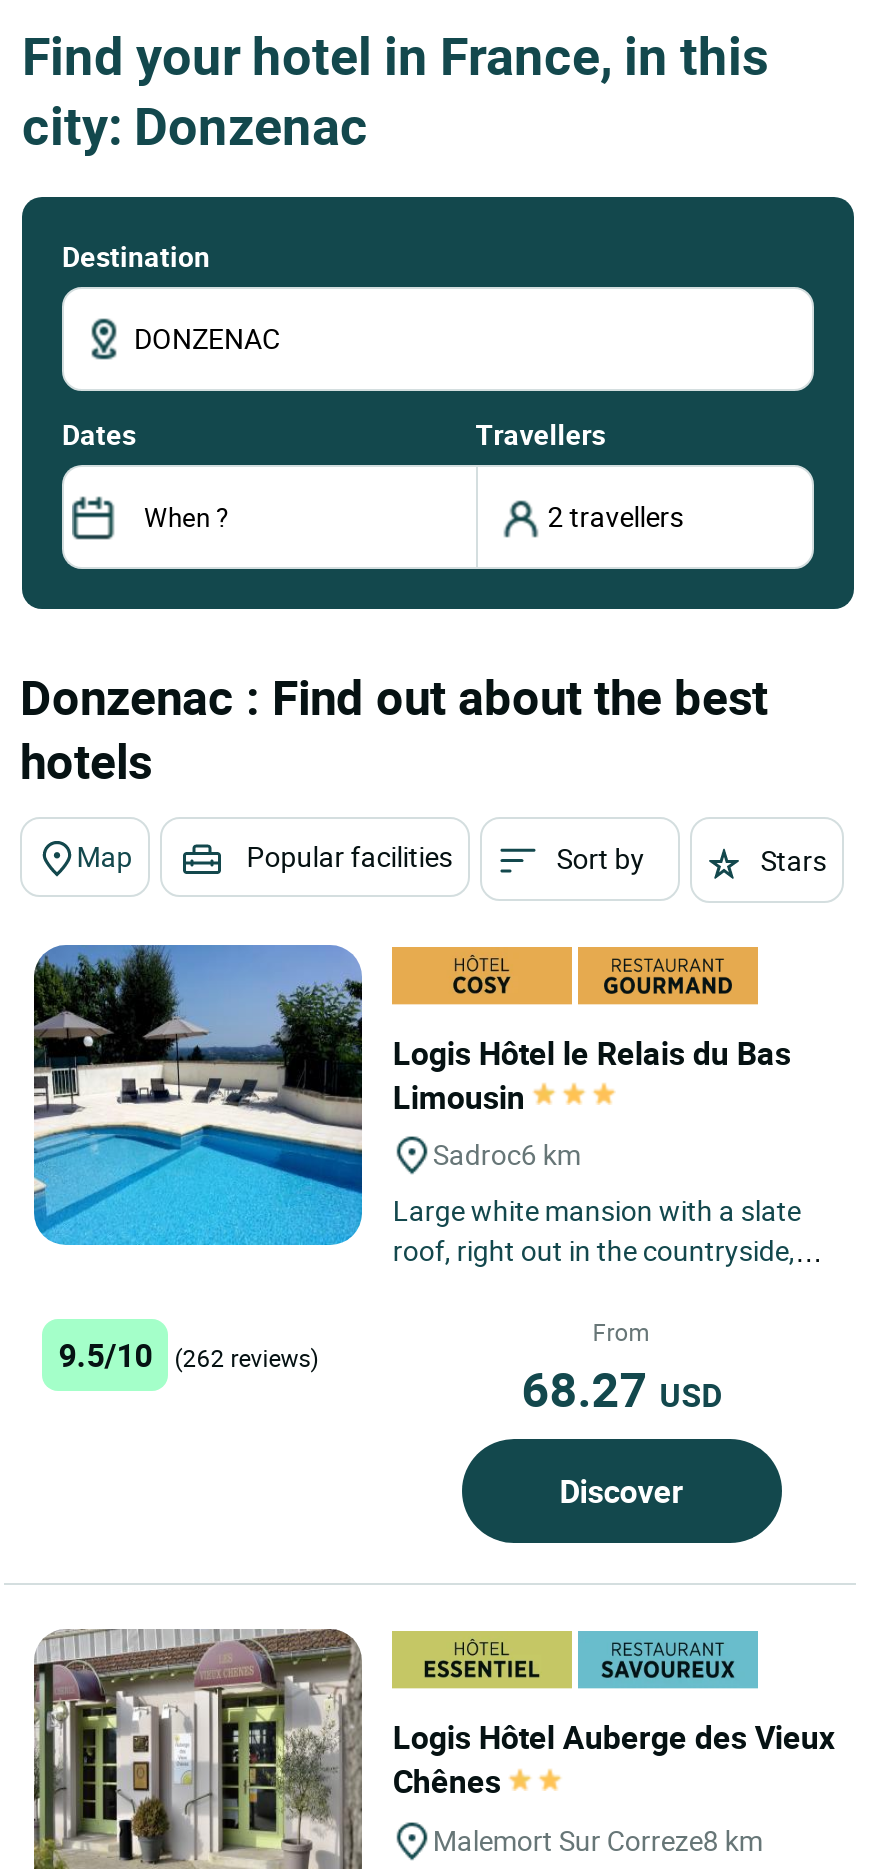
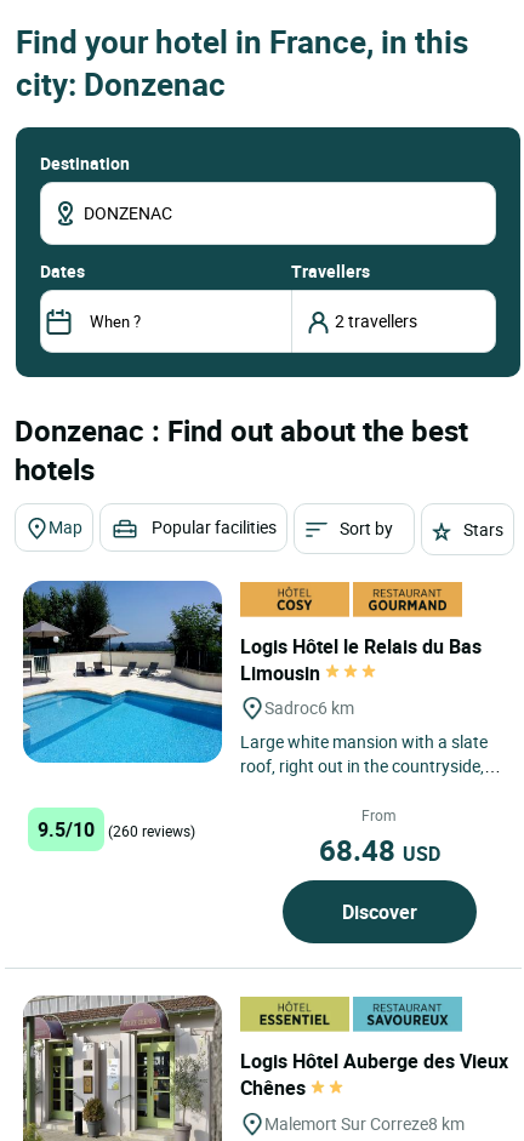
- 9.5/10 (262 reviews)
+ 9.5/10 (260 reviews)

- 68.27 USD
+ 68.48 USD
